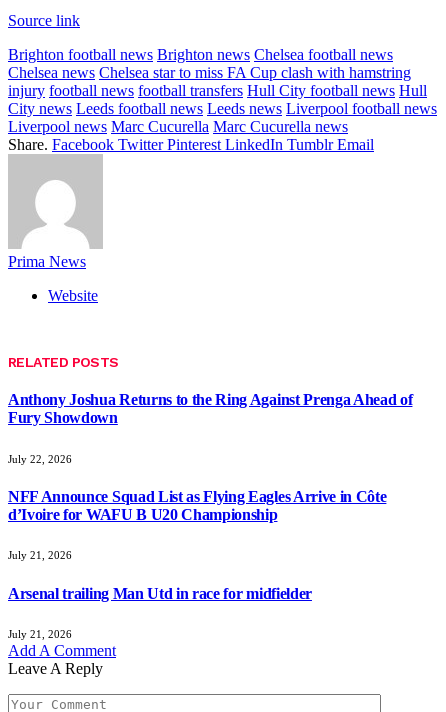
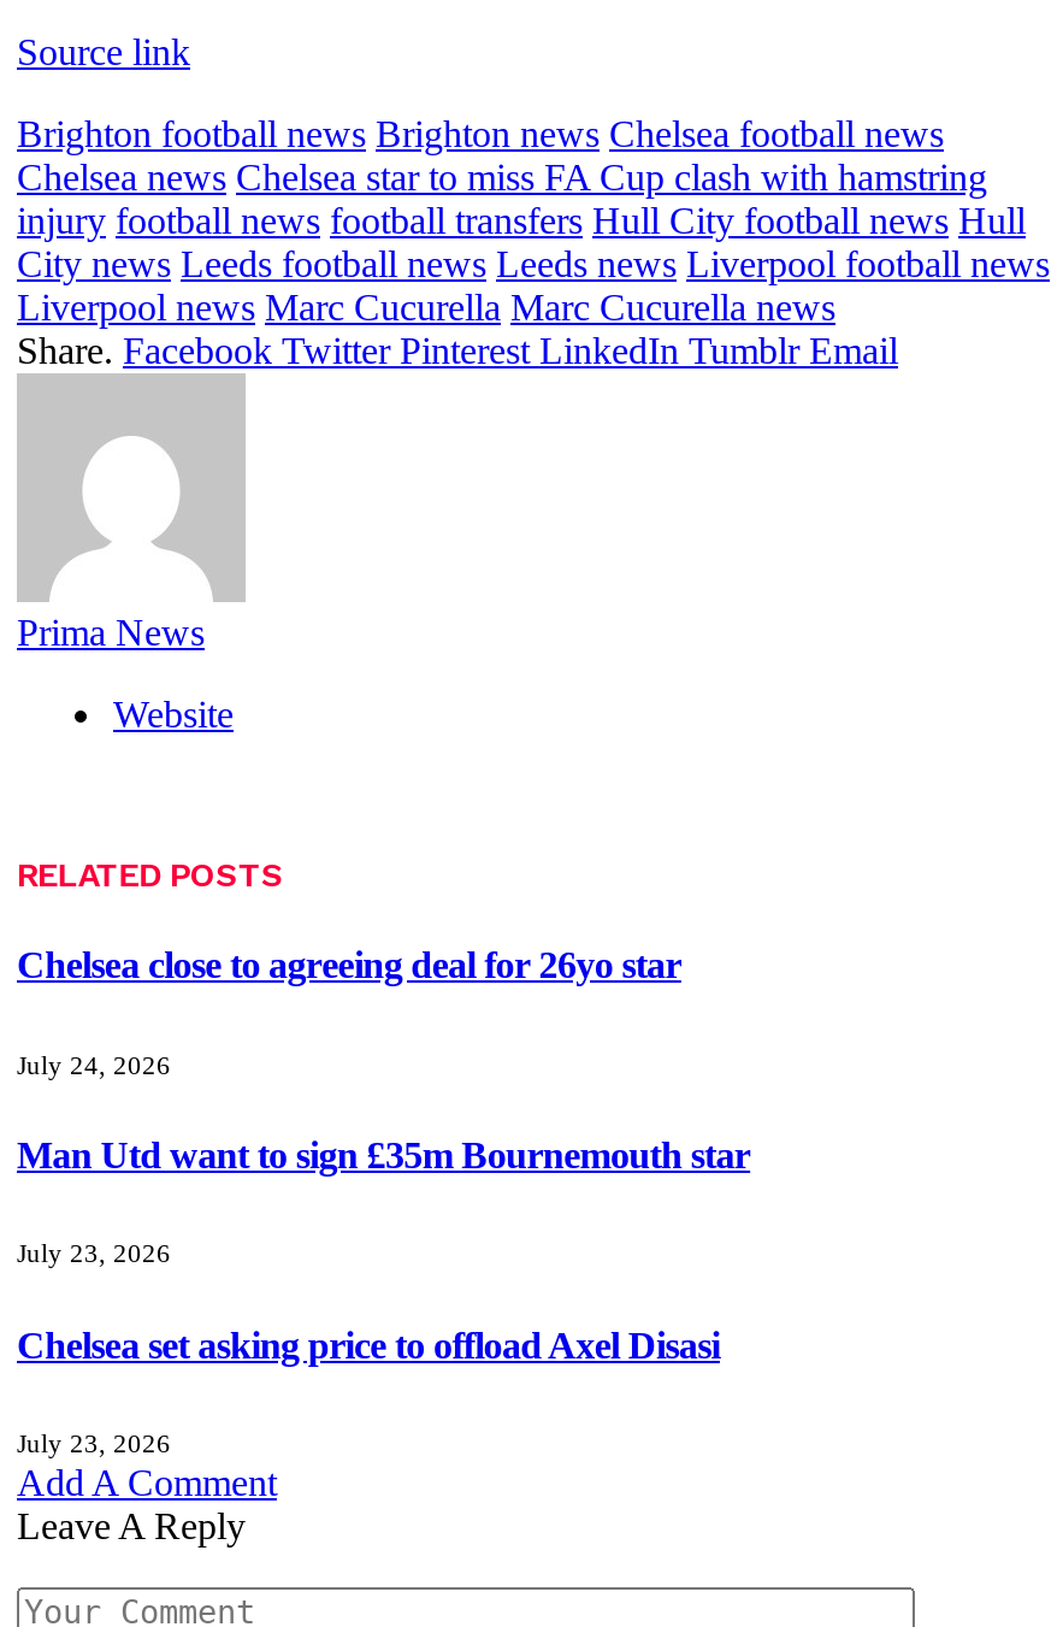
- Anthony Joshua Returns to the Ring Against Prenga Ahead of
- Fury Showdown
+ Chelsea close to agreeing deal for 26yo star

- July 22, 2026
+ July 24, 2026

- NFF Announce Squad List as Flying Eagles Arrive in Côte
- d’Ivoire for WAFU B U20 Championship
+ Man Utd want to sign £35m Bournemouth star

- July 21, 2026
+ July 23, 2026

- Arsenal trailing Man Utd in race for midfielder
+ Chelsea set asking price to offload Axel Disasi

- July 21, 2026
+ July 23, 2026
